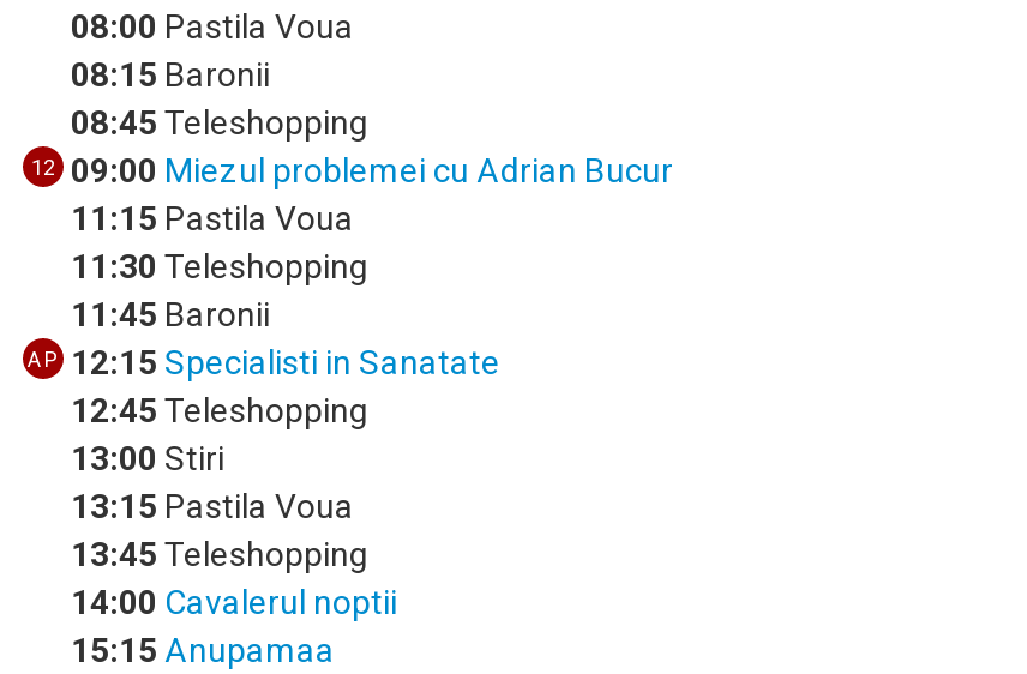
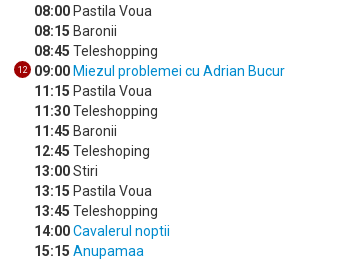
- 12:15 Specialisti in Sanatate
- AP
- 12:45 Teleshopping
+ 12:45 Teleshoping
